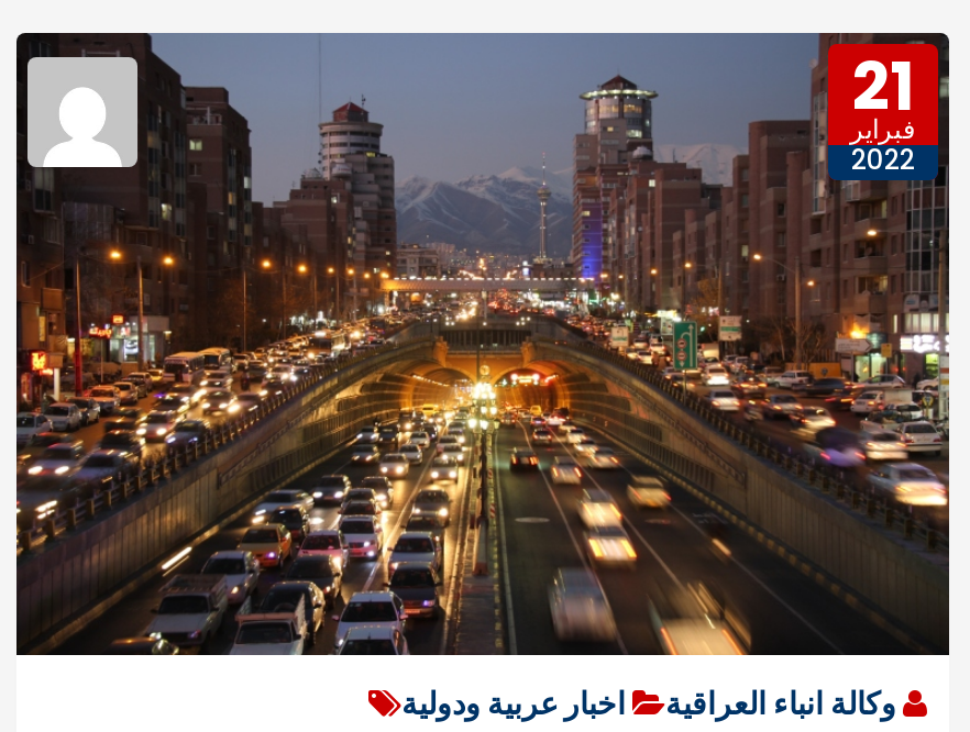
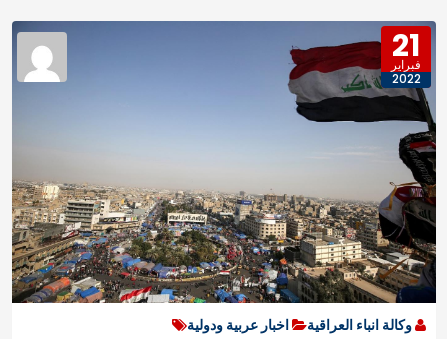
- [image]
+ [image]
